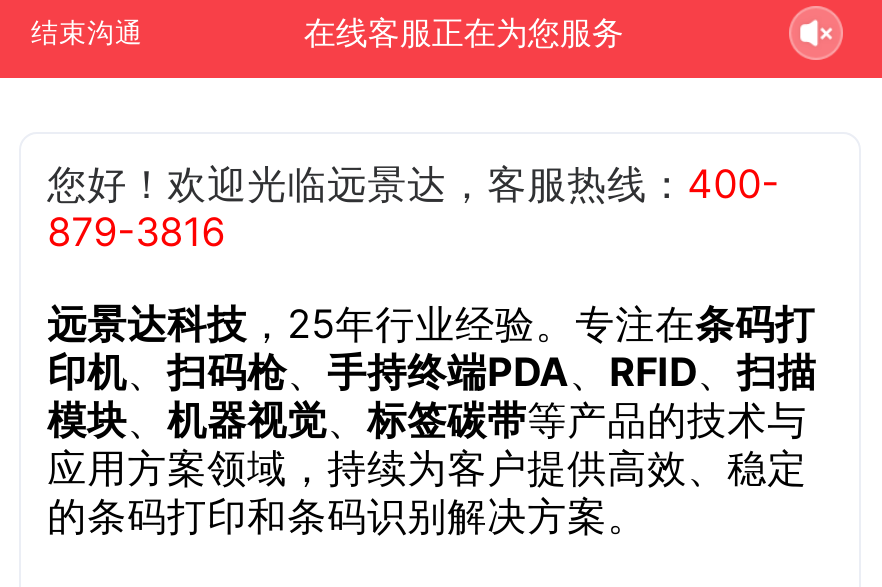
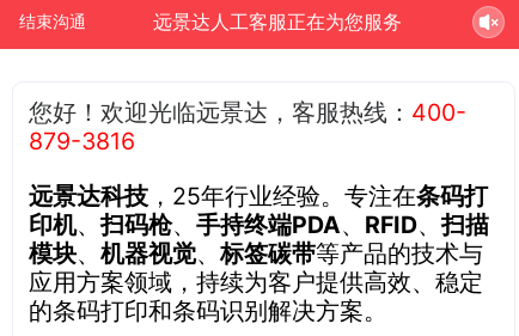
- 在线客服正在为您服务
+ 远景达人工客服正在为您服务
